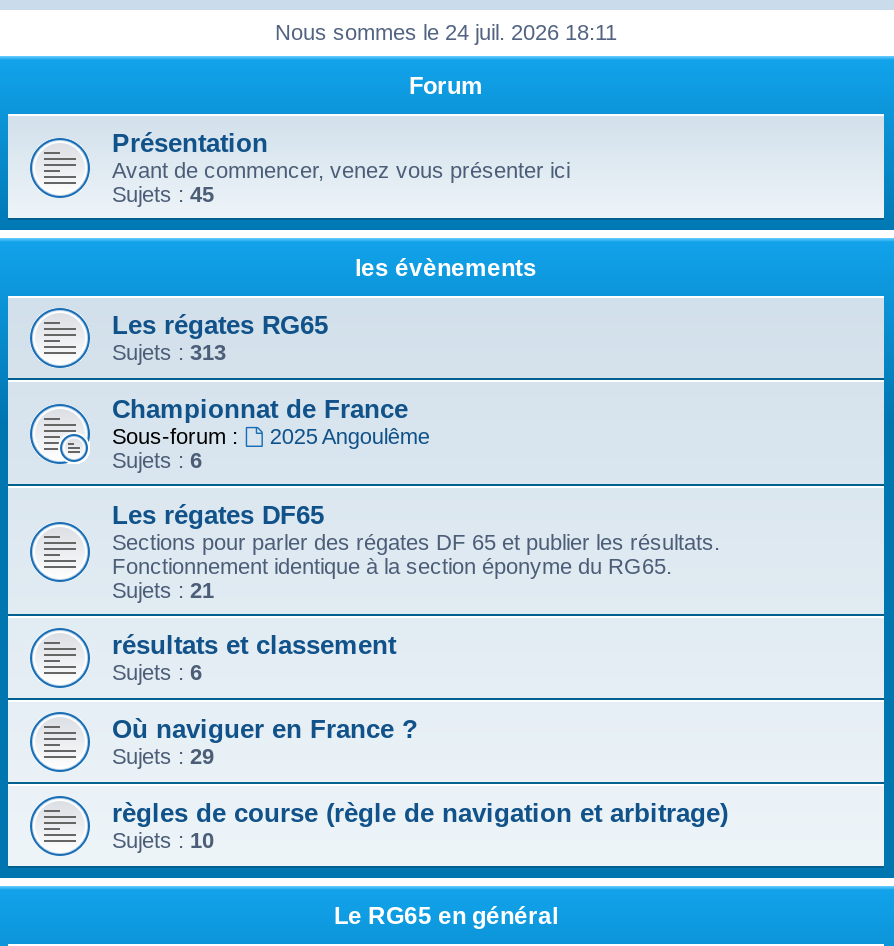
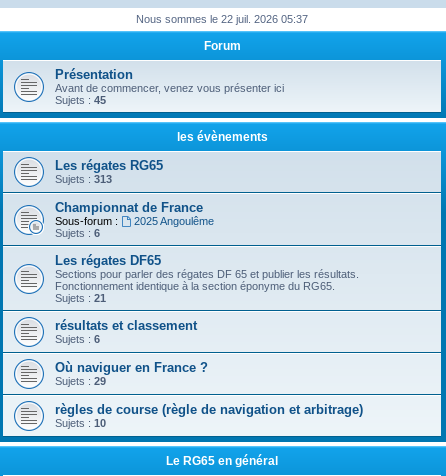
- Nous sommes le 24 juil. 2026 18:11
+ Nous sommes le 22 juil. 2026 05:37
